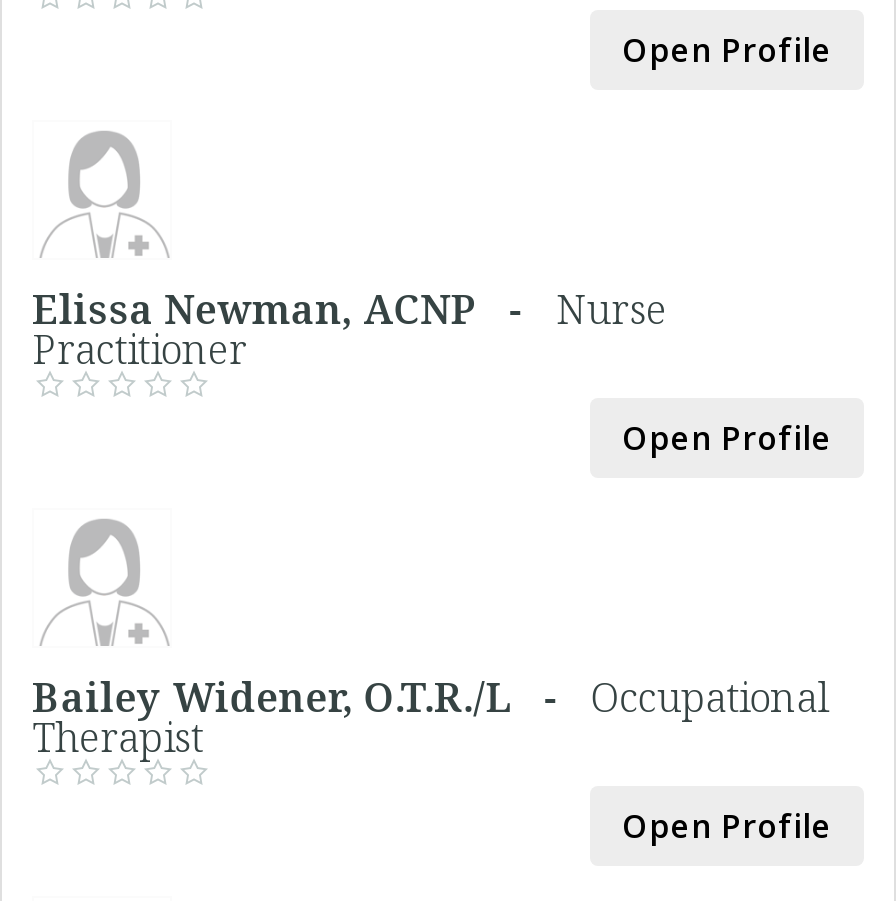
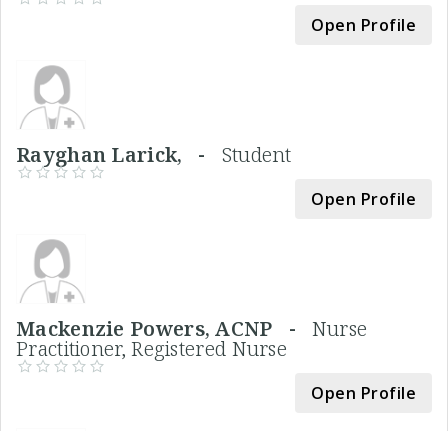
- Elissa Newman, ACNP - Nurse
- Practitioner
+ Rayghan Larick, - Student

- Bailey Widener, O.T.R./L - Occupational
- Therapist
+ Mackenzie Powers, ACNP - Nurse
+ Practitioner, Registered Nurse
